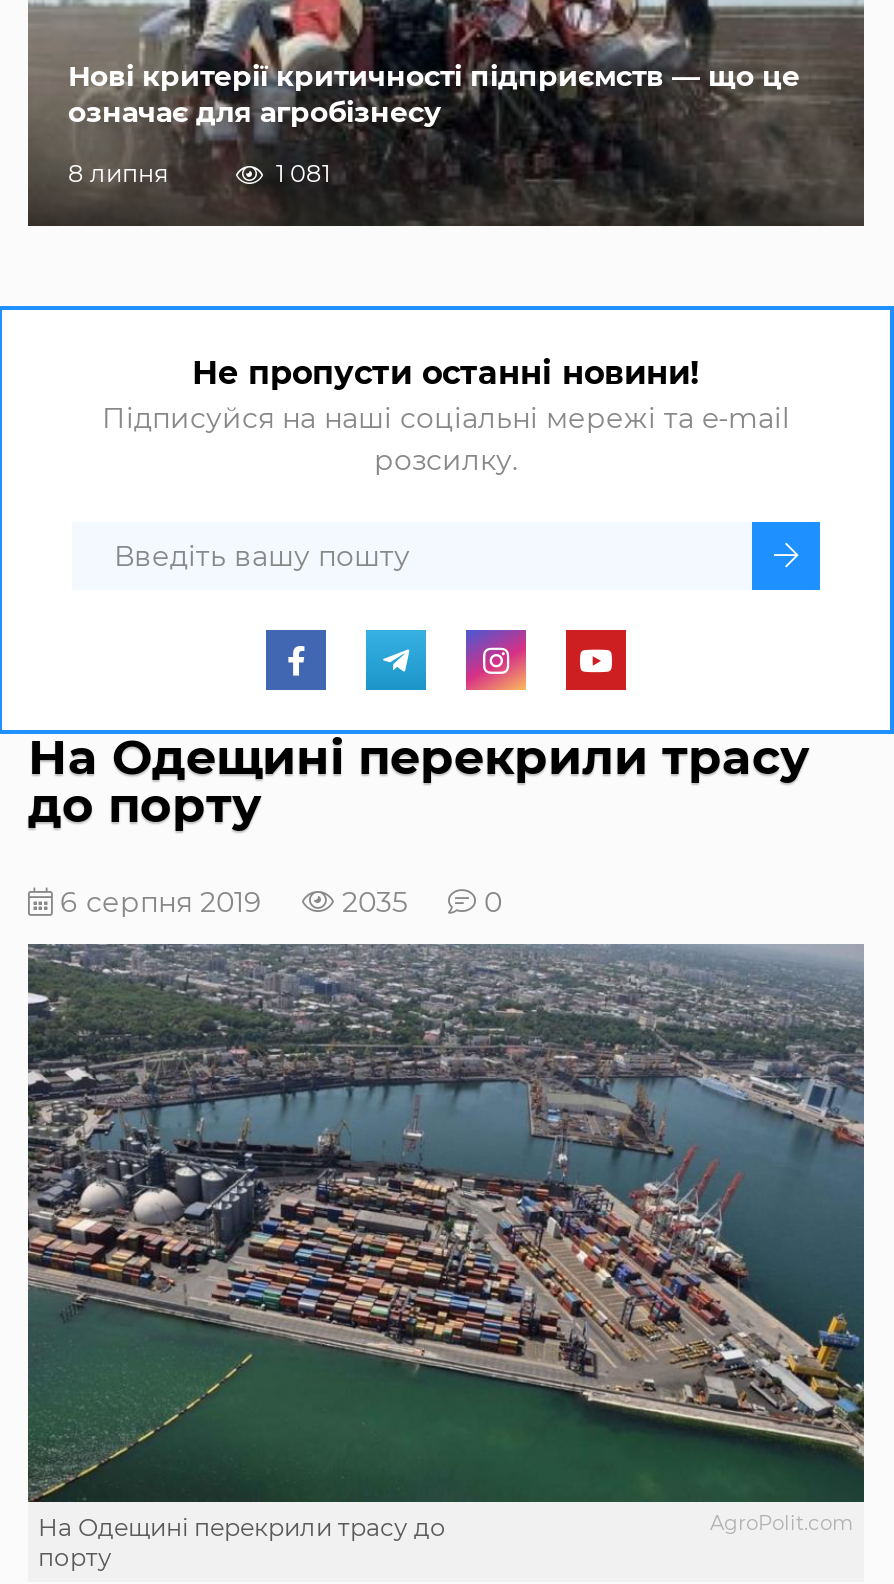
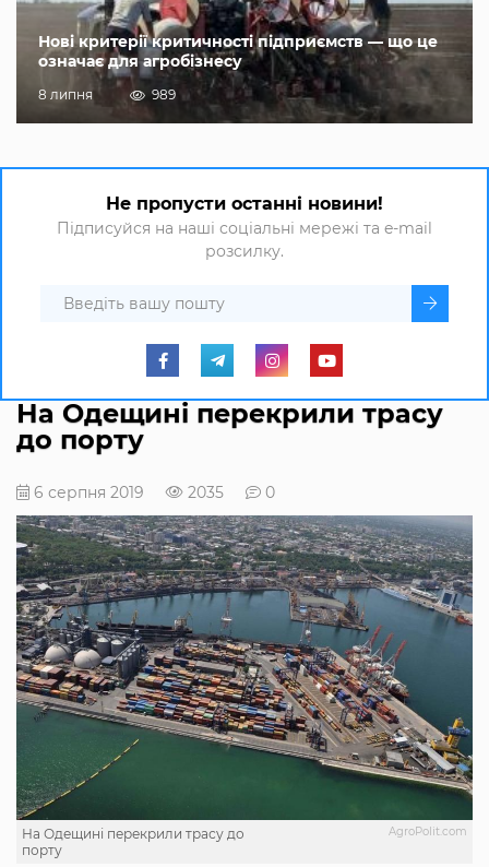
- 1 081
+ 989
